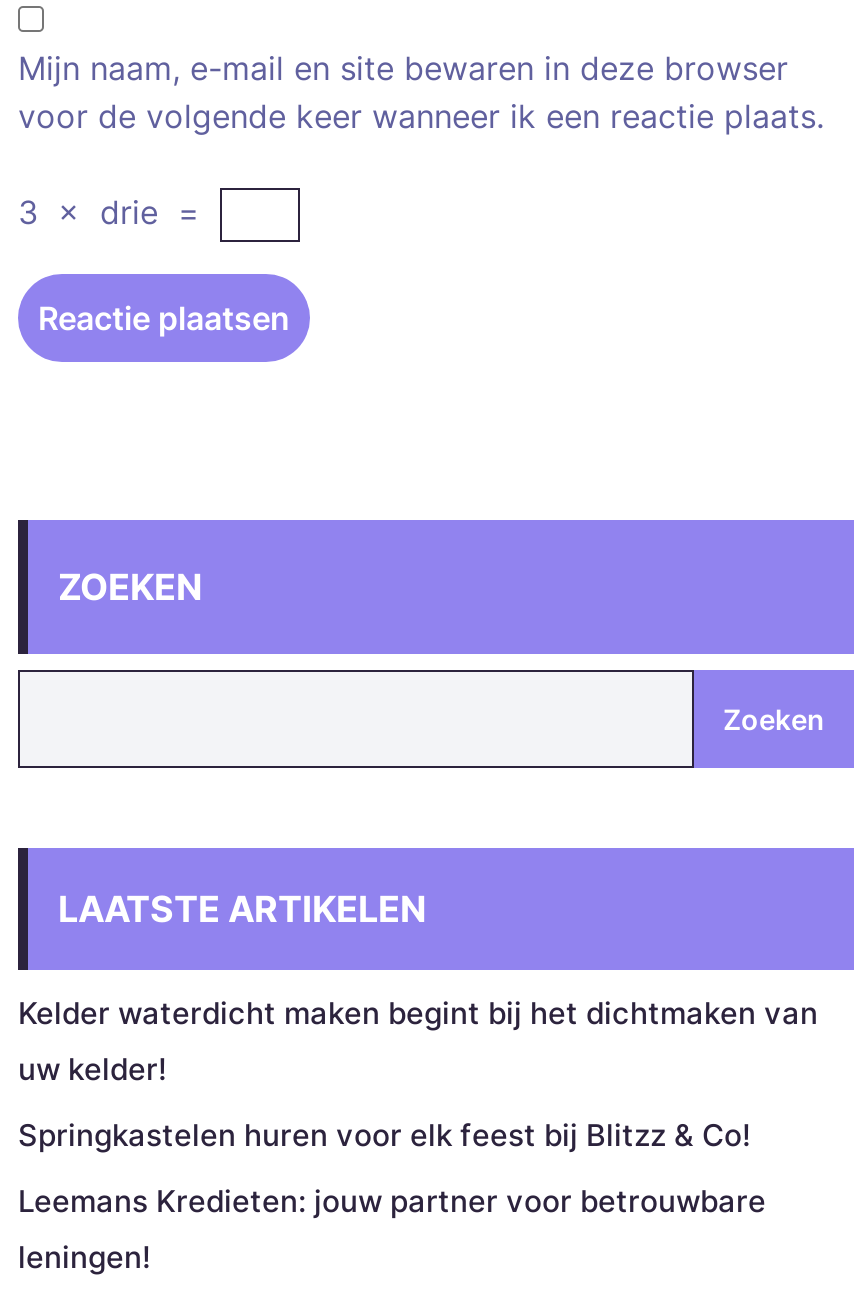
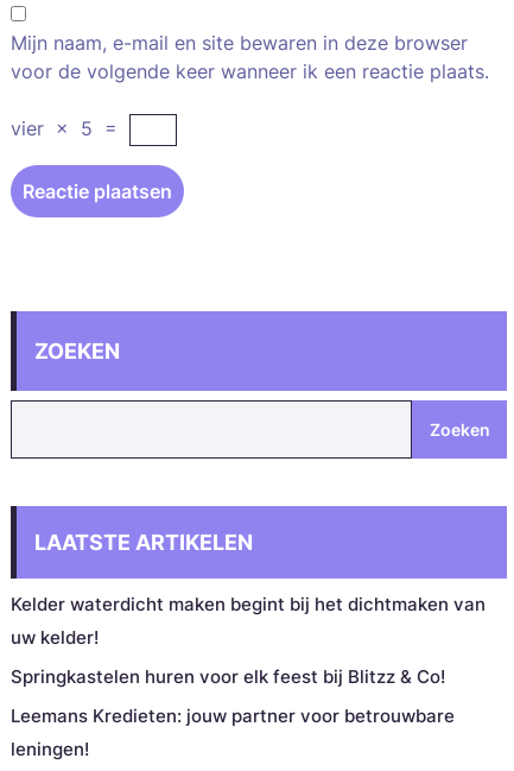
- 3 × drie =
+ vier × 5 =
